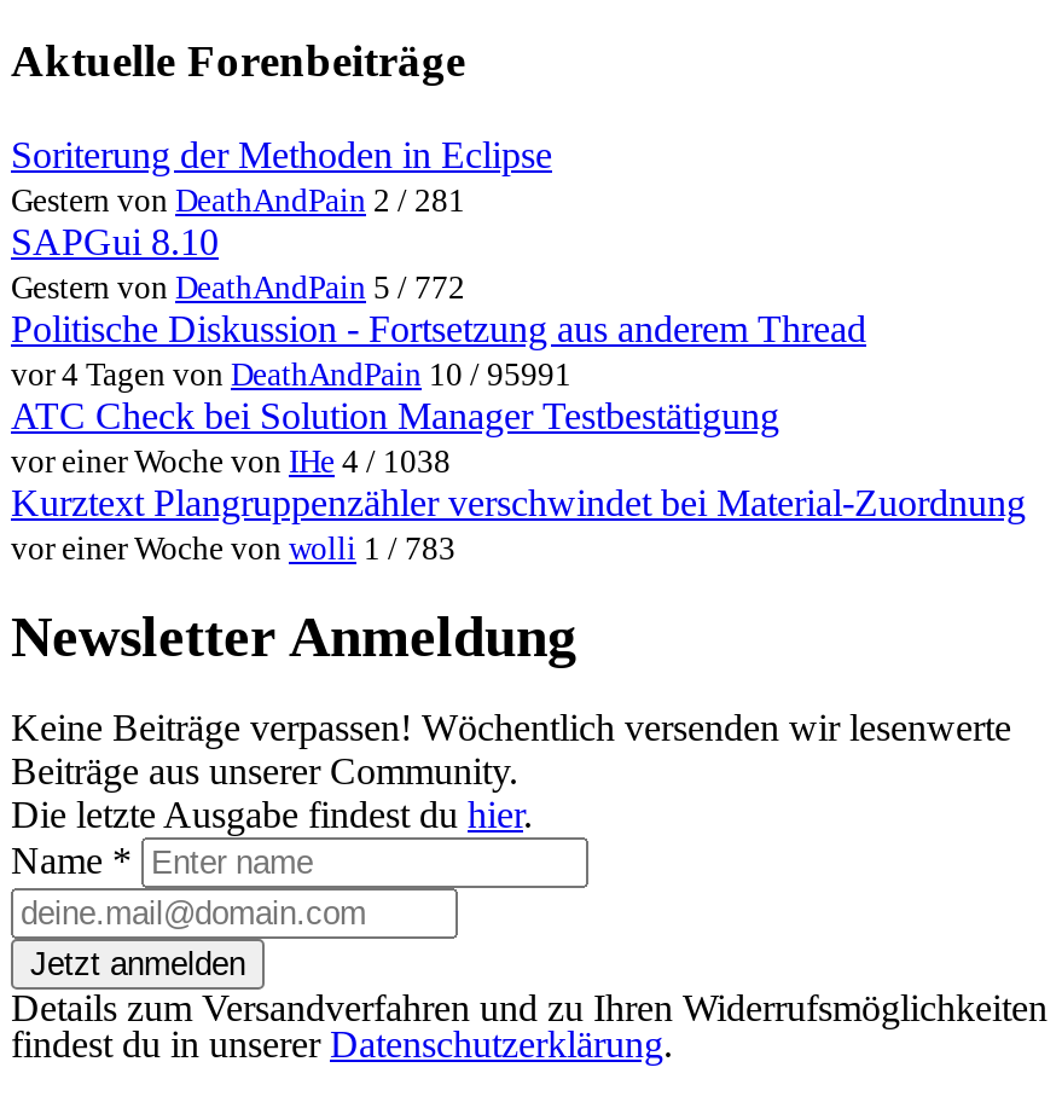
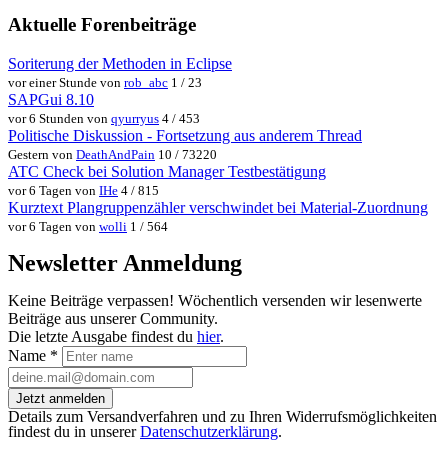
- Gestern von DeathAndPain 2 / 281
+ vor einer Stunde von rob_abc 1 / 23

- Gestern von DeathAndPain 5 / 772
+ vor 6 Stunden von qyurryus 4 / 453

- vor 4 Tagen von DeathAndPain 10 / 95991
+ Gestern von DeathAndPain 10 / 73220

- vor einer Woche von IHe 4 / 1038
+ vor 6 Tagen von IHe 4 / 815

- vor einer Woche von wolli 1 / 783
+ vor 6 Tagen von wolli 1 / 564
